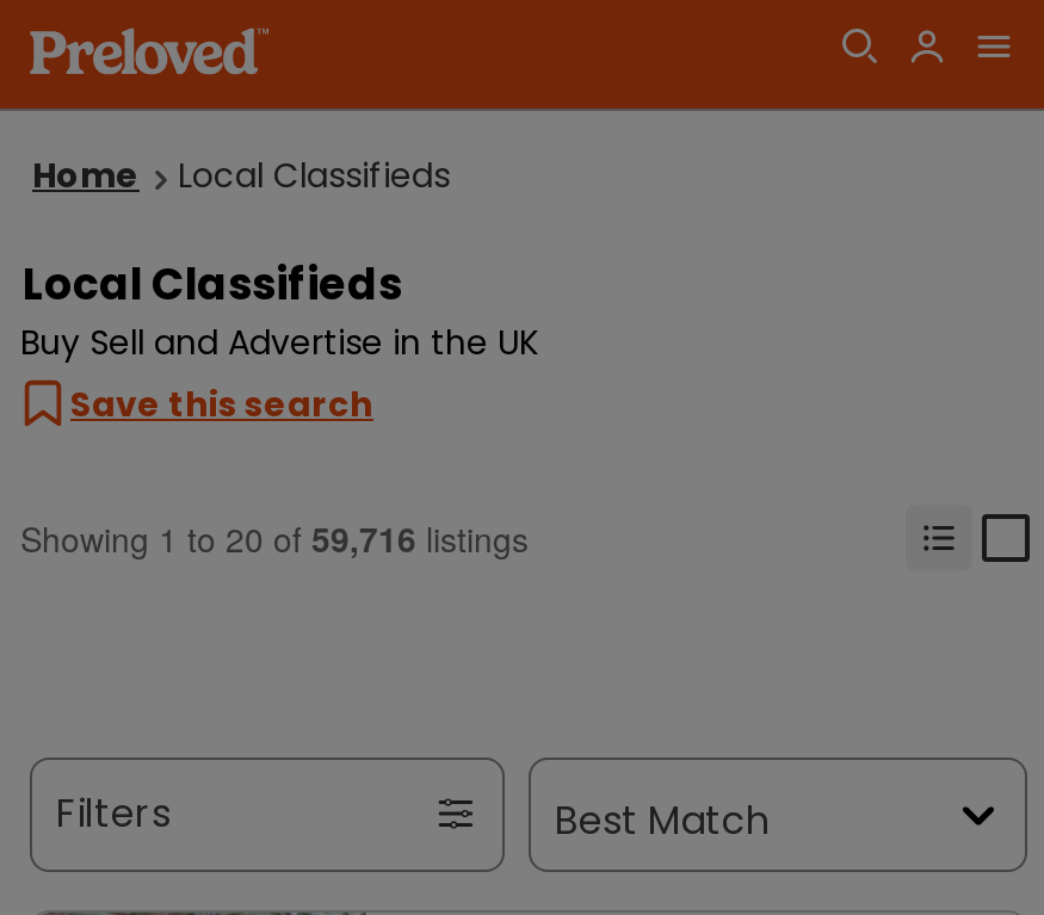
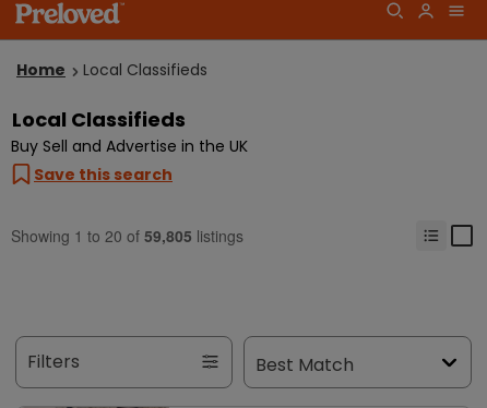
- Showing 1 to 20 of 59,716 listings
+ Showing 1 to 20 of 59,805 listings
